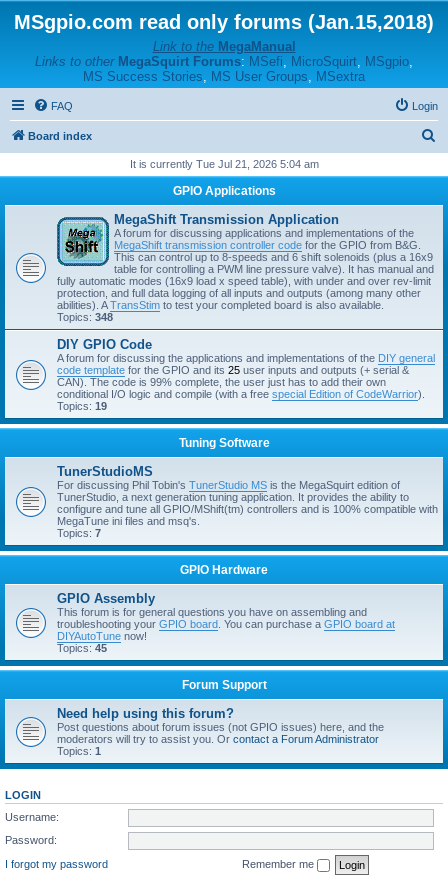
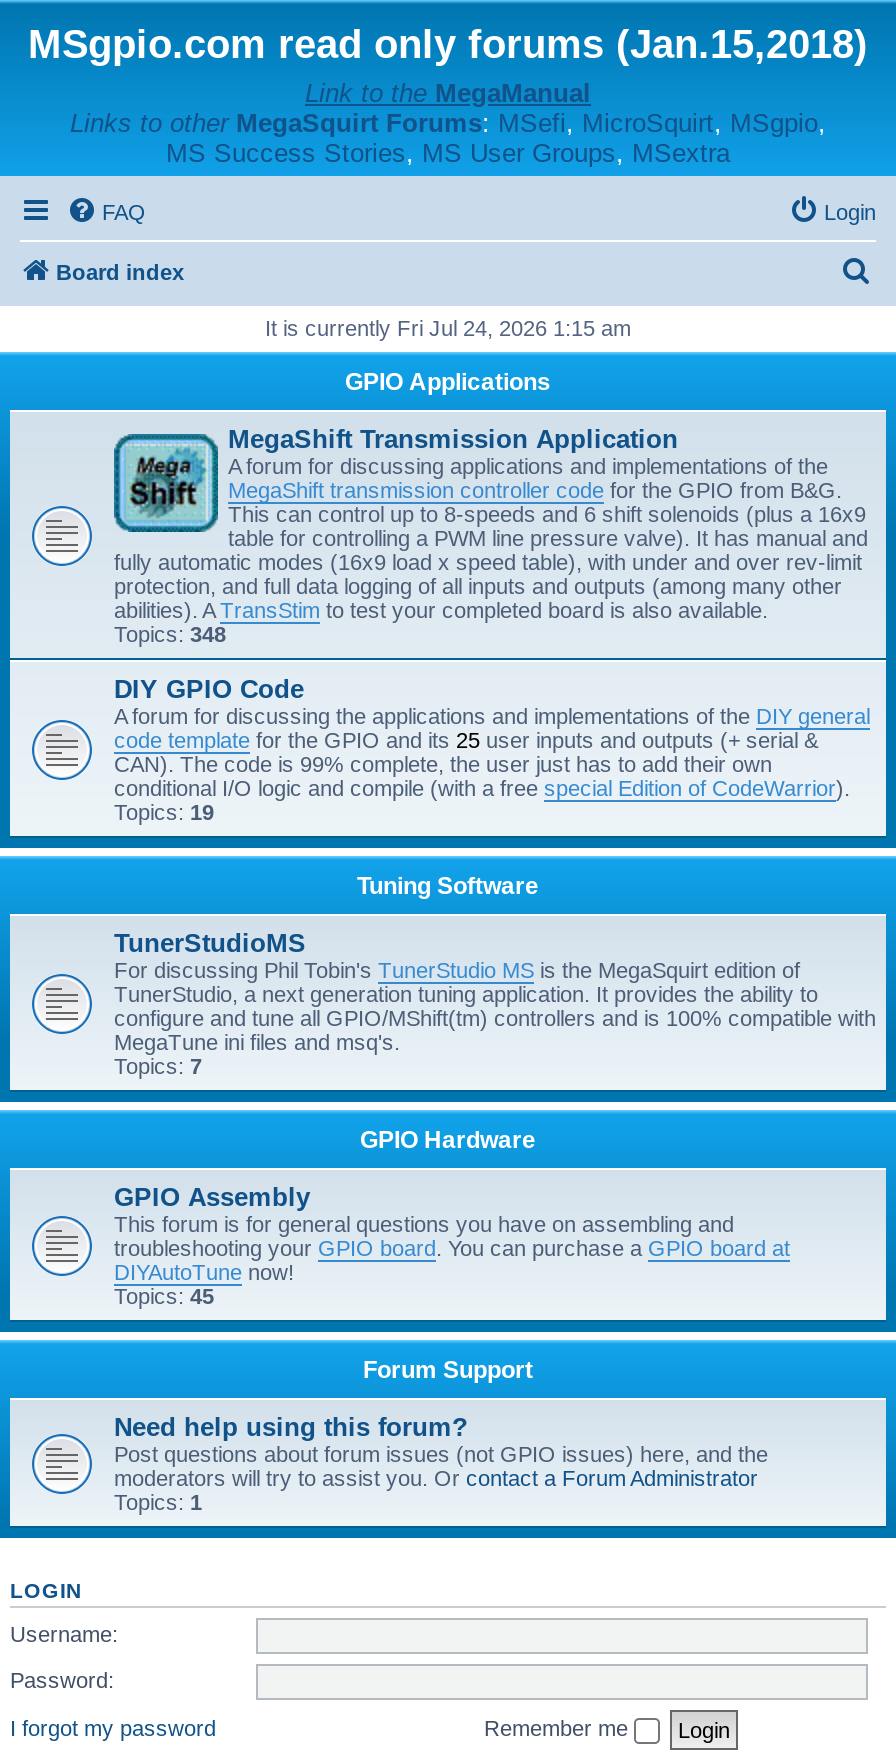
- It is currently Tue Jul 21, 2026 5:04 am
+ It is currently Fri Jul 24, 2026 1:15 am
